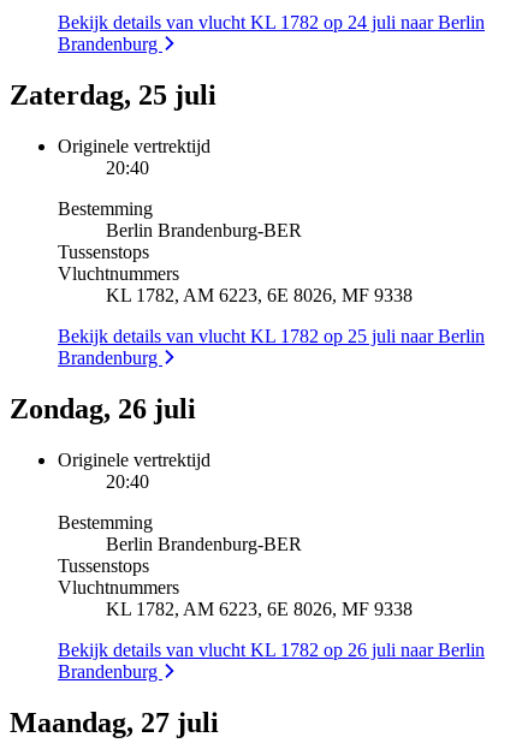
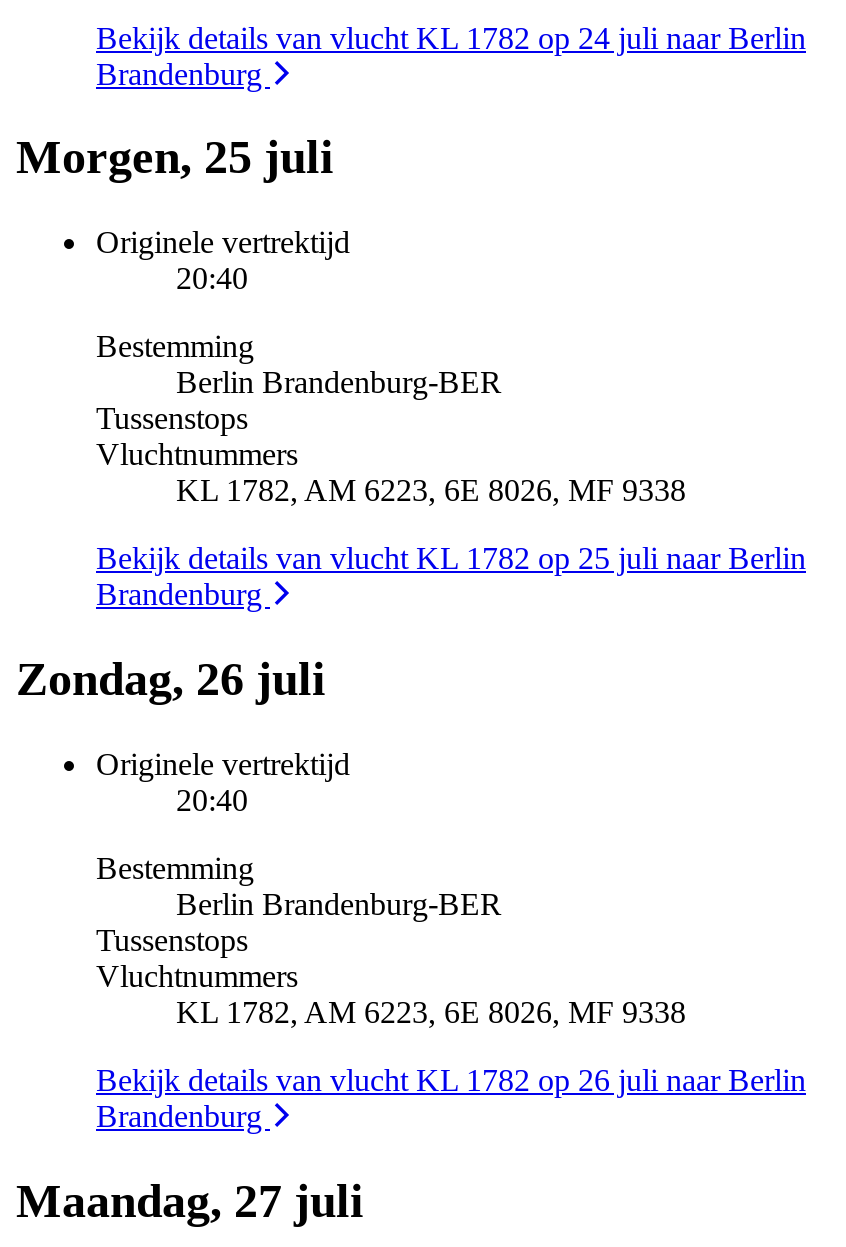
- Zaterdag, 25 juli
+ Morgen, 25 juli
